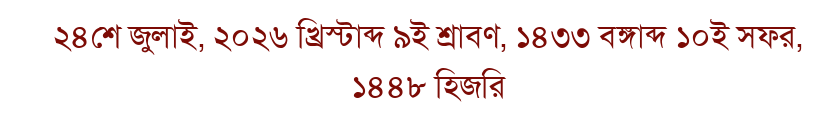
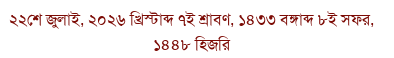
- ২৪শে জুলাই, ২০২৬ খ্রিস্টাব্দ ৯ই শ্রাবণ, ১৪৩৩ বঙ্গাব্দ ১০ই সফর,
+ ২২শে জুলাই, ২০২৬ খ্রিস্টাব্দ ৭ই শ্রাবণ, ১৪৩৩ বঙ্গাব্দ ৮ই সফর,
